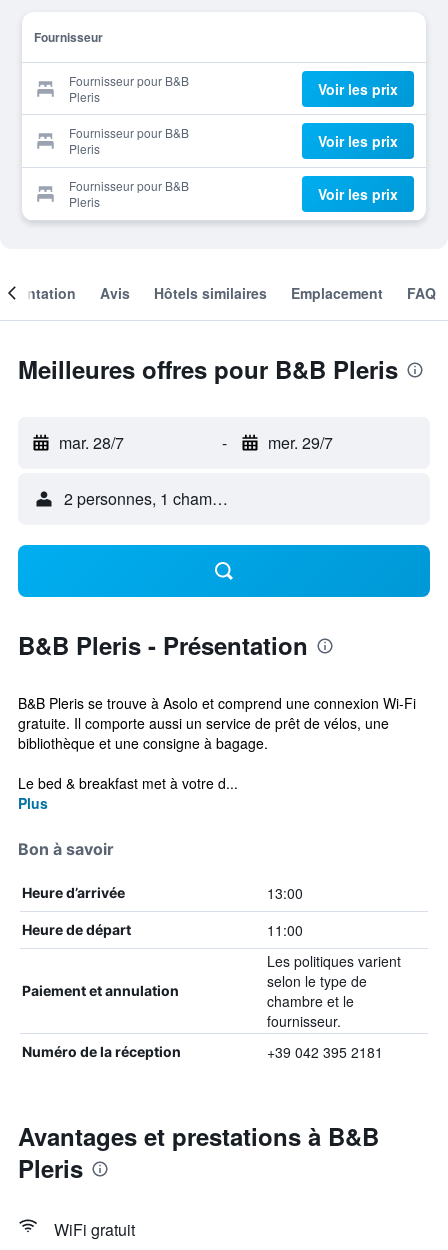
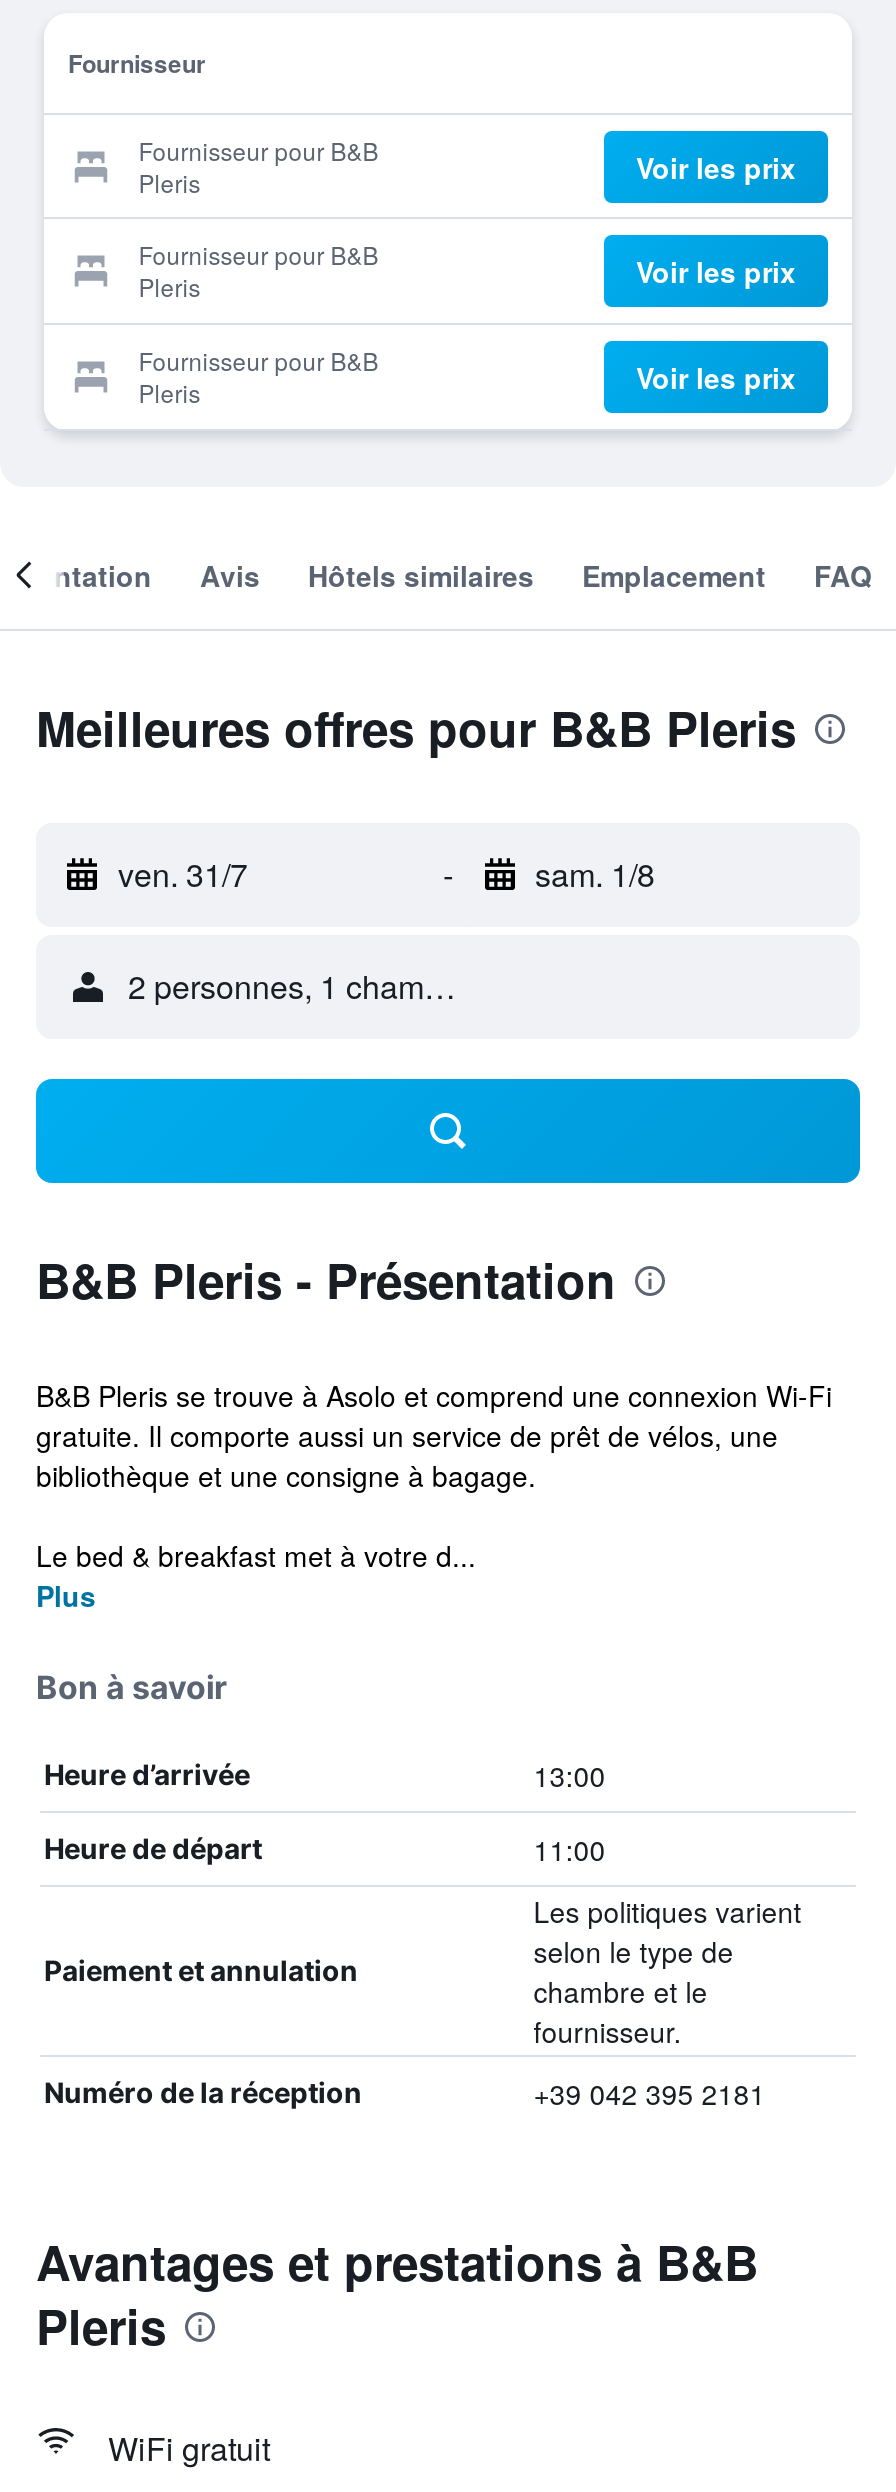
- mar. 28/7
+ ven. 31/7

- mer. 29/7
+ sam. 1/8
